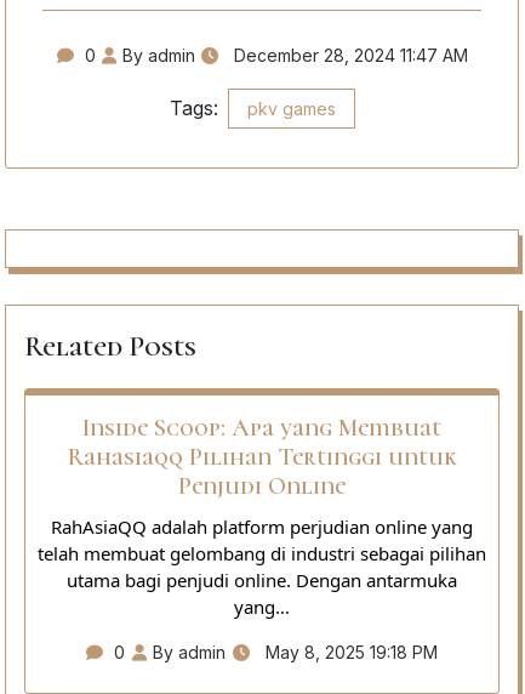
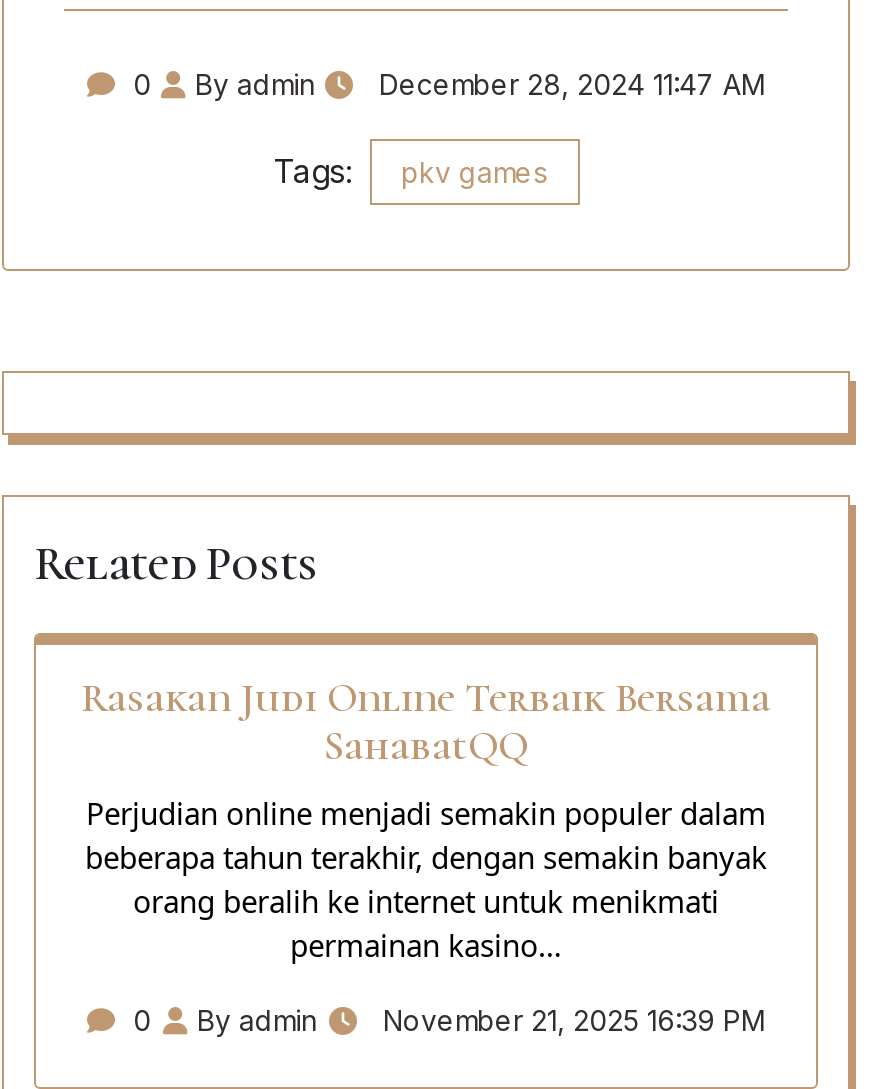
- Inside Scoop: Apa yang Membuat
- Rahasiaqq Pilihan Tertinggi untuk
- Penjudi Online
+ Rasakan Judi Online Terbaik Bersama
+ SahabatQQ

- RahAsiaQQ adalah platform perjudian online yang
- telah membuat gelombang di industri sebagai pilihan
- utama bagi penjudi online. Dengan antarmuka
- yang…
+ Perjudian online menjadi semakin populer dalam
+ beberapa tahun terakhir, dengan semakin banyak
+ orang beralih ke internet untuk menikmati
+ permainan kasino…

- 0 By admin May 8, 2025 19:18 PM
+ 0 By admin November 21, 2025 16:39 PM
